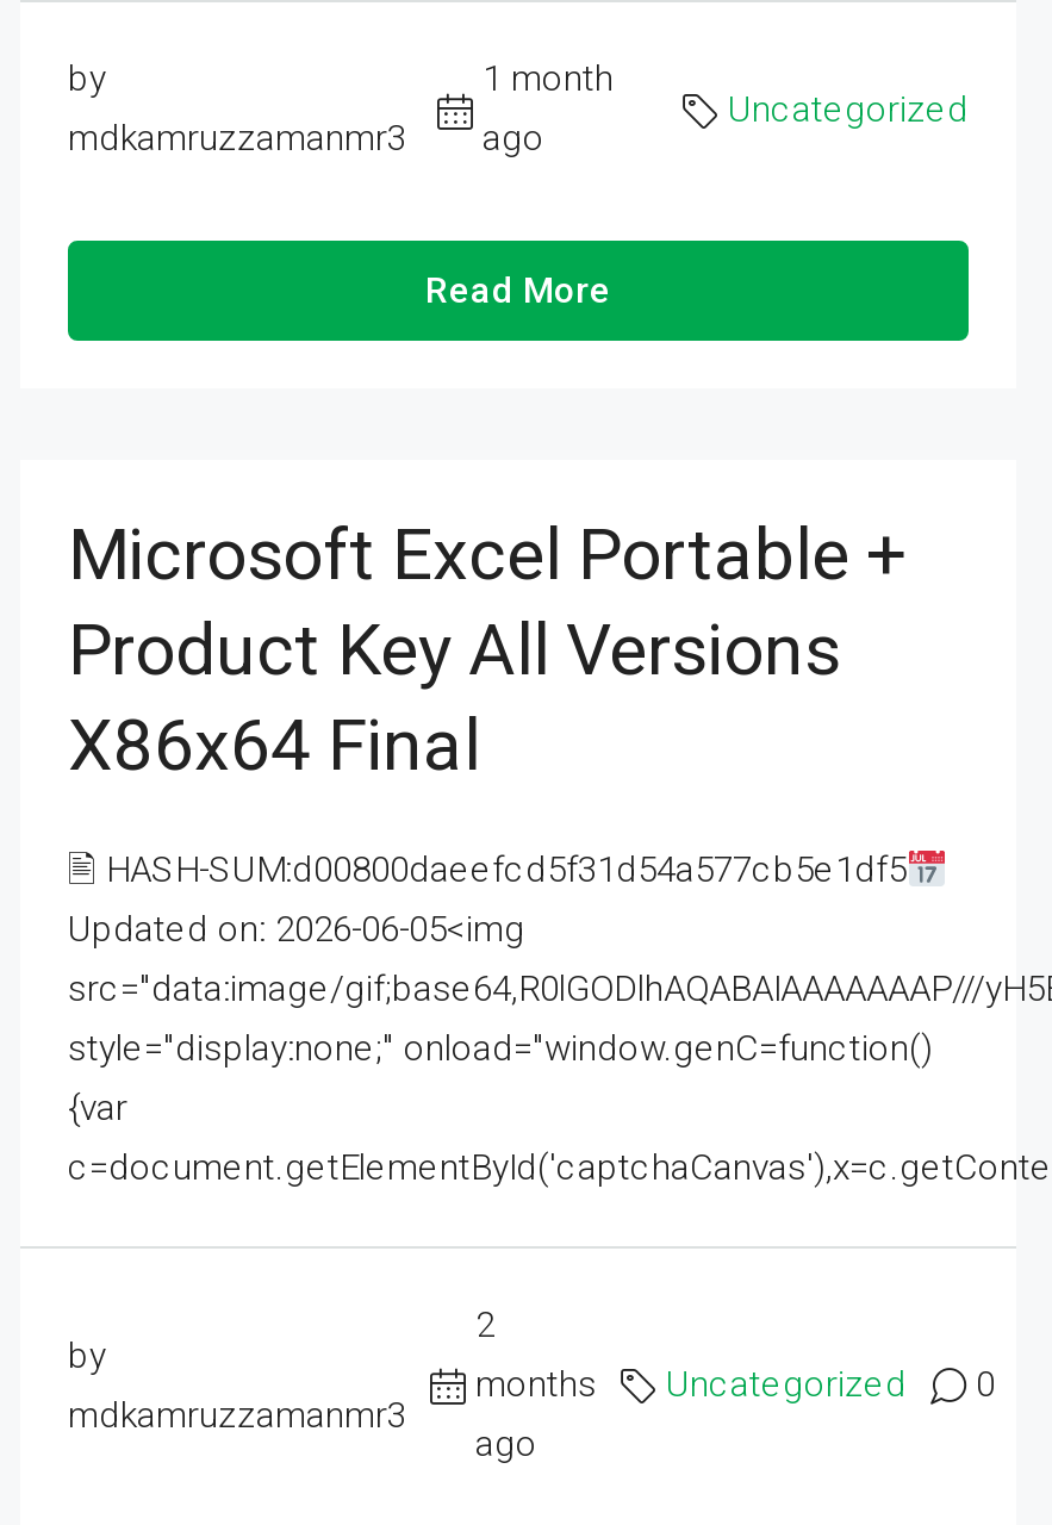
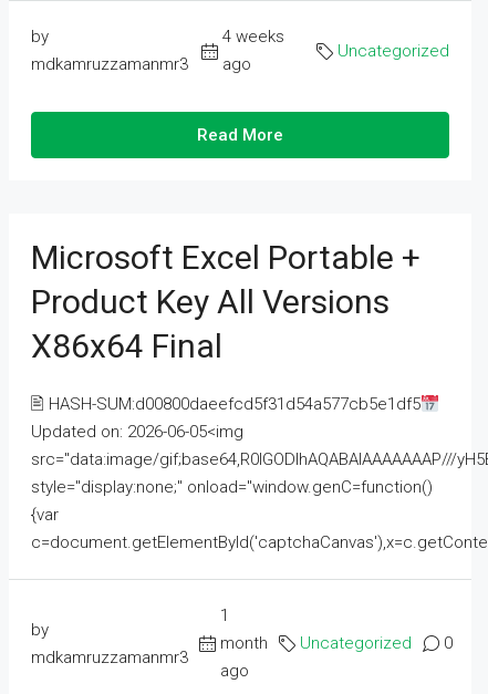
- 1 month
+ 4 weeks

- 2
- months
+ 1
+ month
